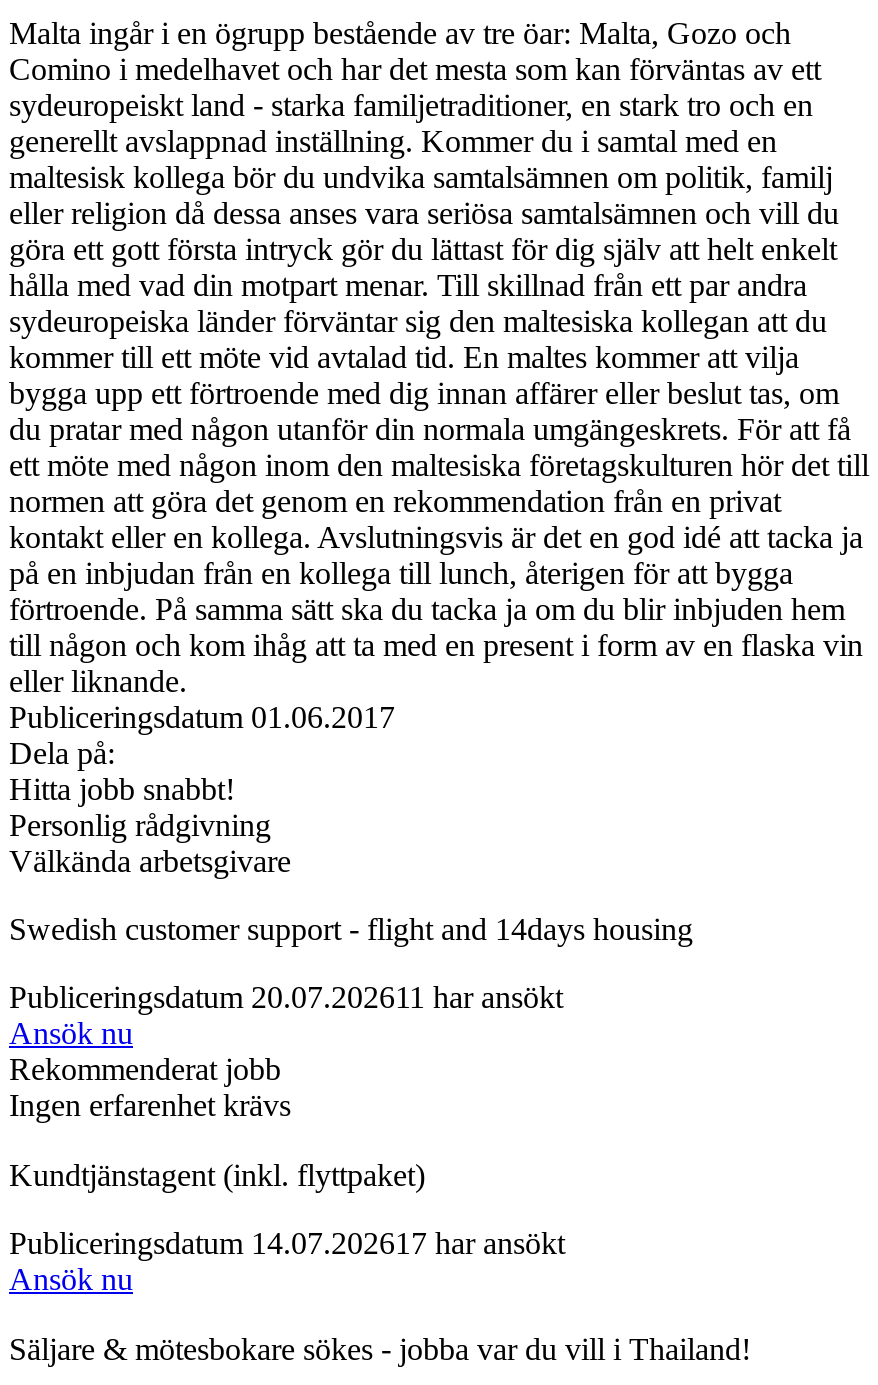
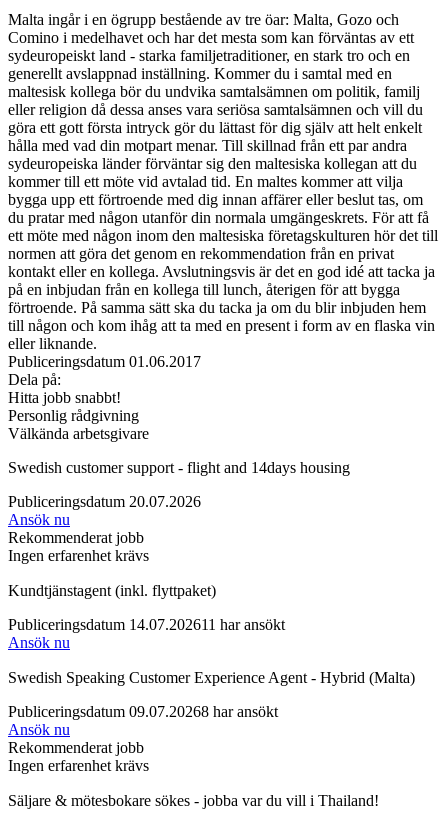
- Publiceringsdatum 20.07.202611 har ansökt
+ Publiceringsdatum 20.07.2026

- Publiceringsdatum 14.07.202617 har ansökt
+ Publiceringsdatum 14.07.202611 har ansökt

+ Swedish Speaking Customer Experience Agent - Hybrid (Malta)
+ Publiceringsdatum 09.07.20268 har ansökt
+ Ansök nu
+ Rekommenderat jobb
+ Ingen erfarenhet krävs
